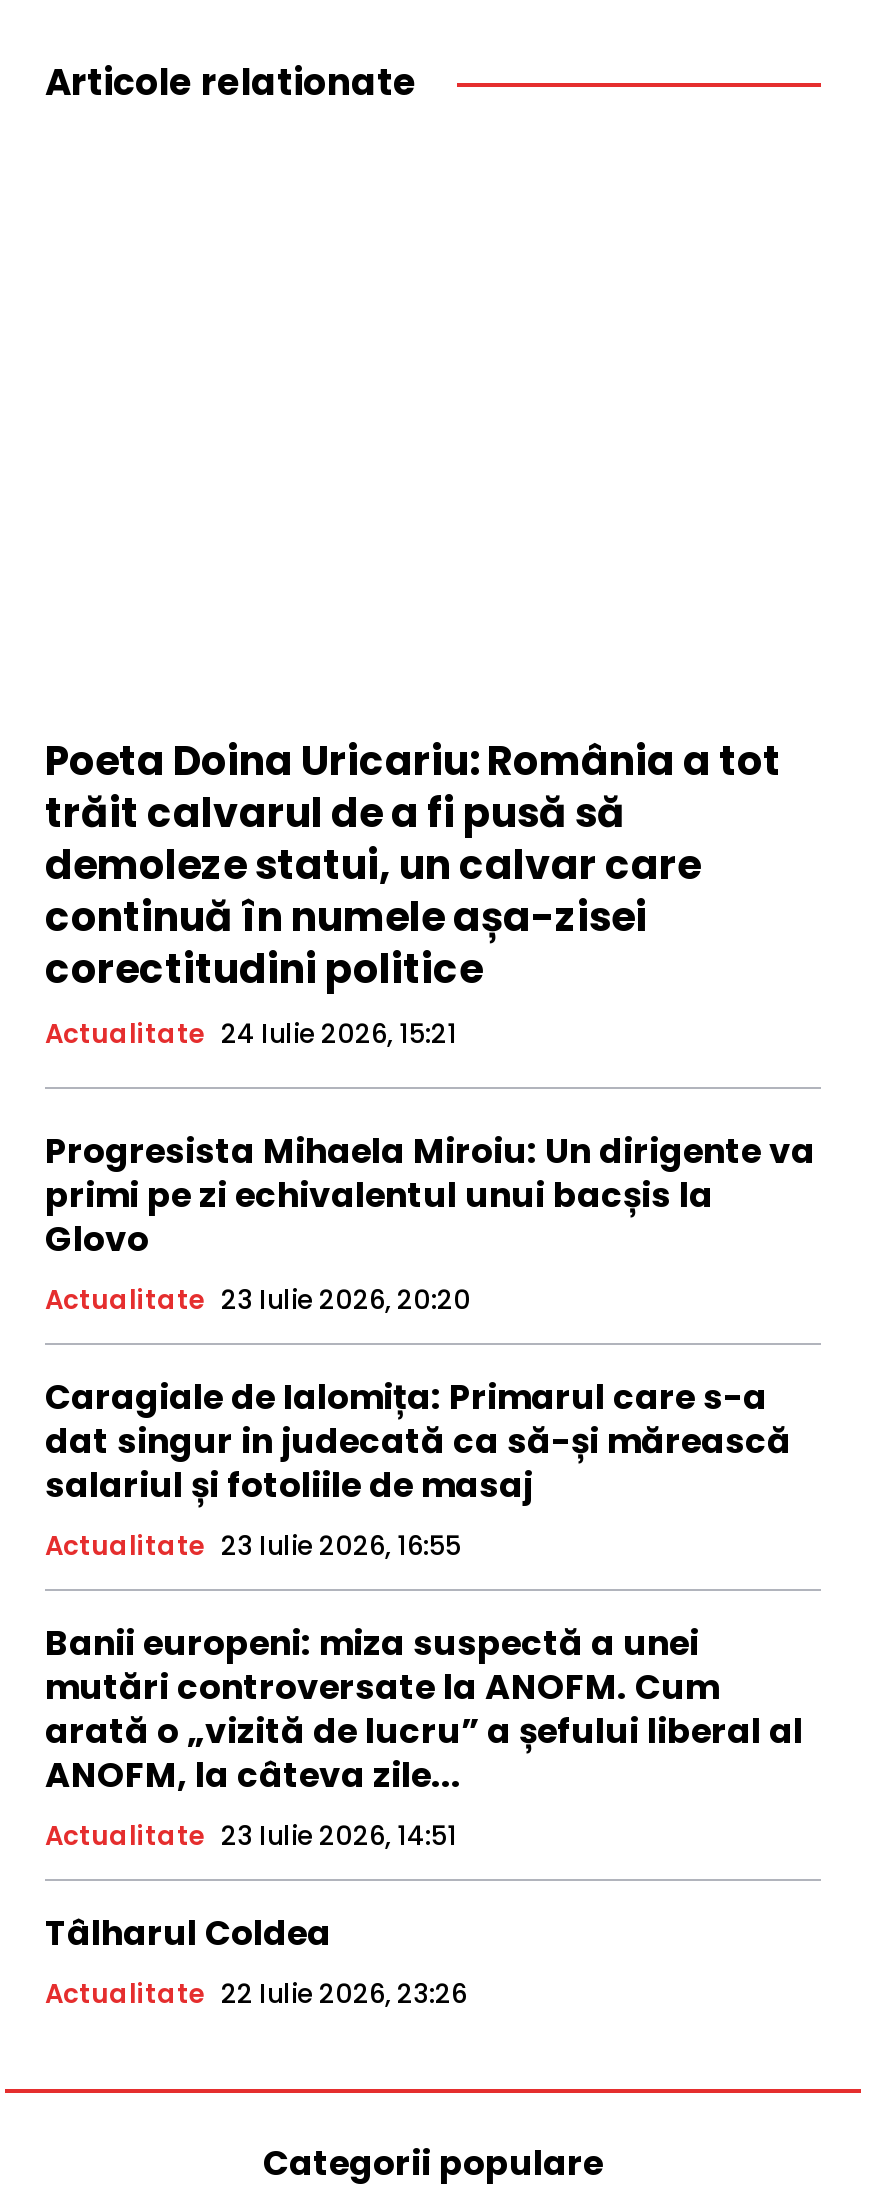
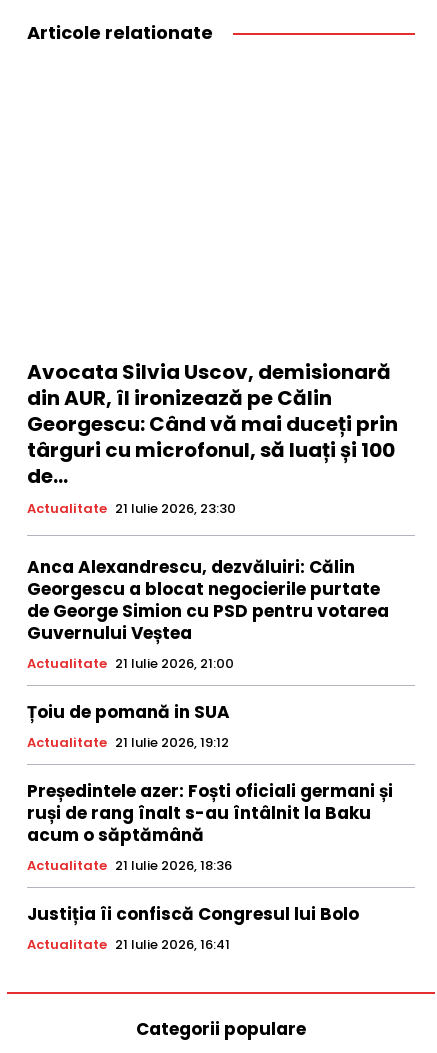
- Poeta Doina Uricariu: România a tot
- trăit calvarul de a fi pusă să
- demoleze statui, un calvar care
- continuă în numele așa-zisei
- corectitudini politice
- Actualitate 24 Iulie 2026, 15:21
+ Avocata Silvia Uscov, demisionară
+ din AUR, îl ironizează pe Călin
+ Georgescu: Când vă mai duceți prin
+ târguri cu microfonul, să luați și 100
+ de...
+ Actualitate 21 Iulie 2026, 23:30

- Progresista Mihaela Miroiu: Un dirigente va
- primi pe zi echivalentul unui bacșis la
- Glovo
- Actualitate 23 Iulie 2026, 20:20
+ Anca Alexandrescu, dezvăluiri: Călin
+ Georgescu a blocat negocierile purtate
+ de George Simion cu PSD pentru votarea
+ Guvernului Veștea
+ Actualitate 21 Iulie 2026, 21:00

- Caragiale de Ialomița: Primarul care s-a
- dat singur in judecată ca să-și mărească
- salariul și fotoliile de masaj
- Actualitate 23 Iulie 2026, 16:55
+ Țoiu de pomană in SUA
+ Actualitate 21 Iulie 2026, 19:12

- Banii europeni: miza suspectă a unei
- mutări controversate la ANOFM. Cum
- arată o „vizită de lucru” a șefului liberal al
- ANOFM, la câteva zile...
- Actualitate 23 Iulie 2026, 14:51
+ Președintele azer: Foști oficiali germani și
+ ruși de rang înalt s-au întâlnit la Baku
+ acum o săptămână
+ Actualitate 21 Iulie 2026, 18:36

- Tâlharul Coldea
- Actualitate 22 Iulie 2026, 23:26
+ Justiția îi confiscă Congresul lui Bolo
+ Actualitate 21 Iulie 2026, 16:41
